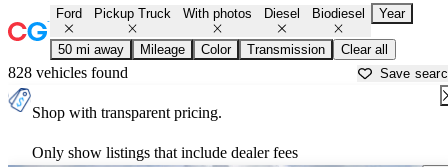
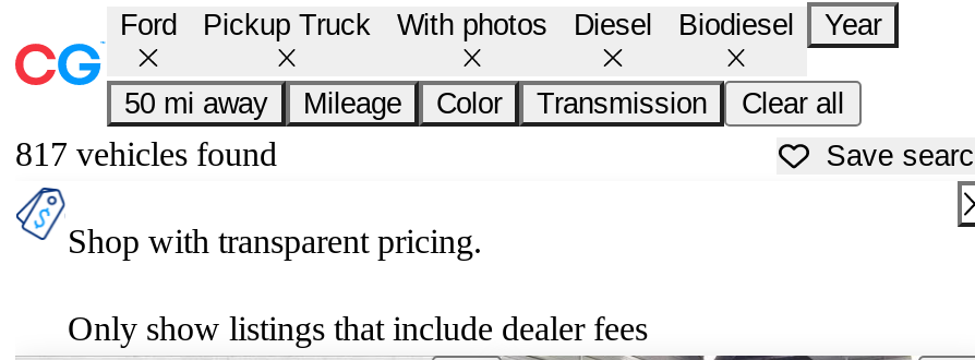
- 828 vehicles found
+ 817 vehicles found
